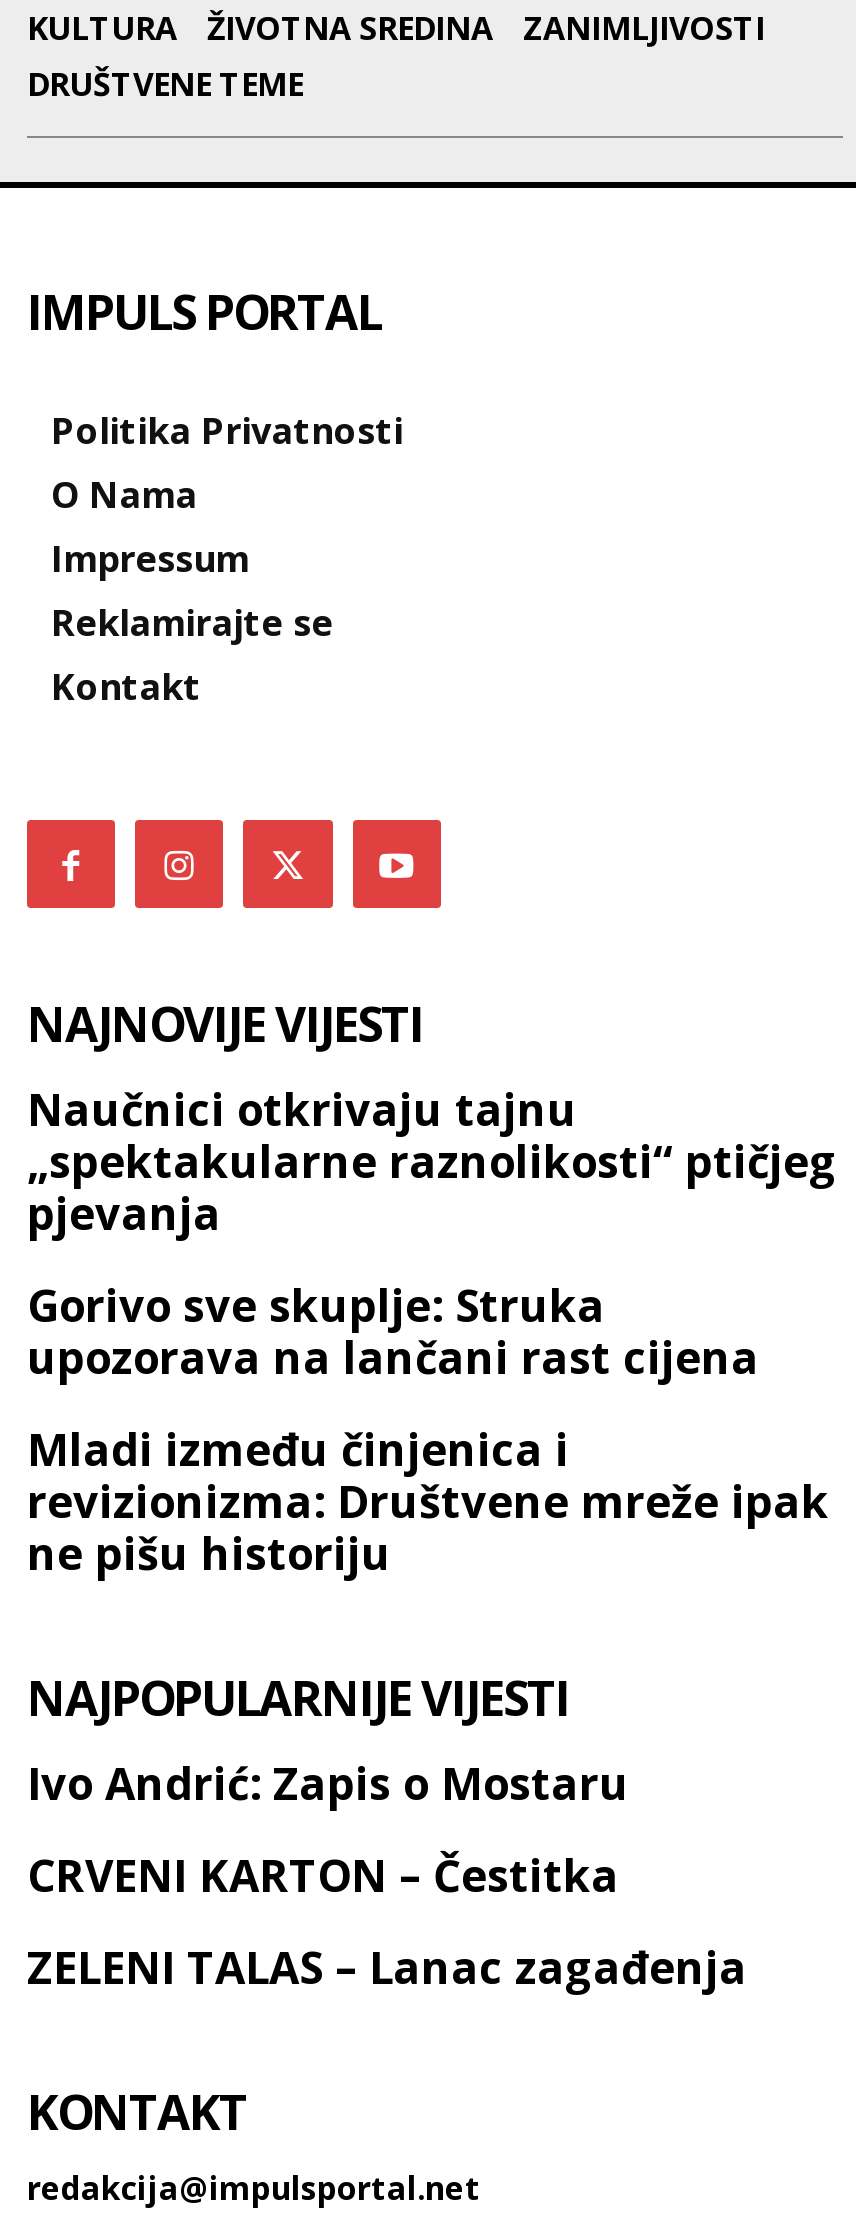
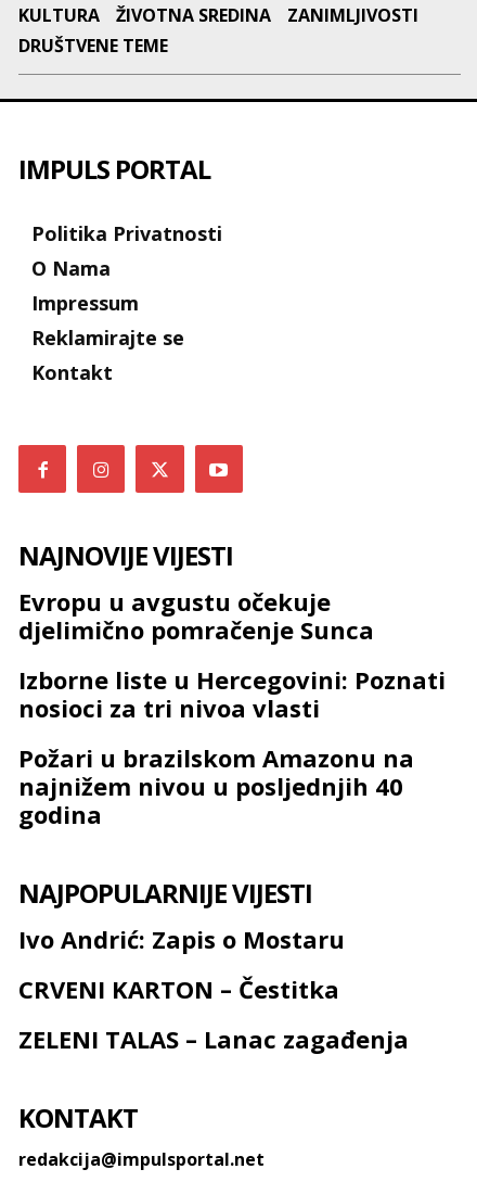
- Naučnici otkrivaju tajnu
- „spektakularne raznolikosti“ ptičjeg
- pjevanja
+ Evropu u avgustu očekuje
+ djelimično pomračenje Sunca

- Gorivo sve skuplje: Struka
- upozorava na lančani rast cijena
+ Izborne liste u Hercegovini: Poznati
+ nosioci za tri nivoa vlasti

- Mladi između činjenica i
- revizionizma: Društvene mreže ipak
- ne pišu historiju
+ Požari u brazilskom Amazonu na
+ najnižem nivou u posljednjih 40
+ godina
